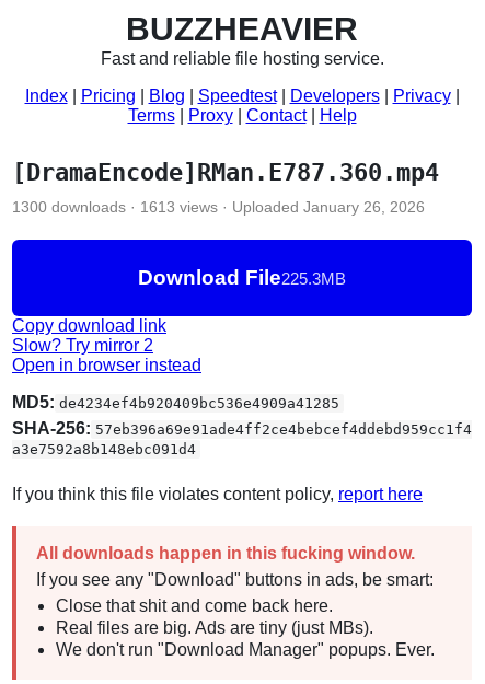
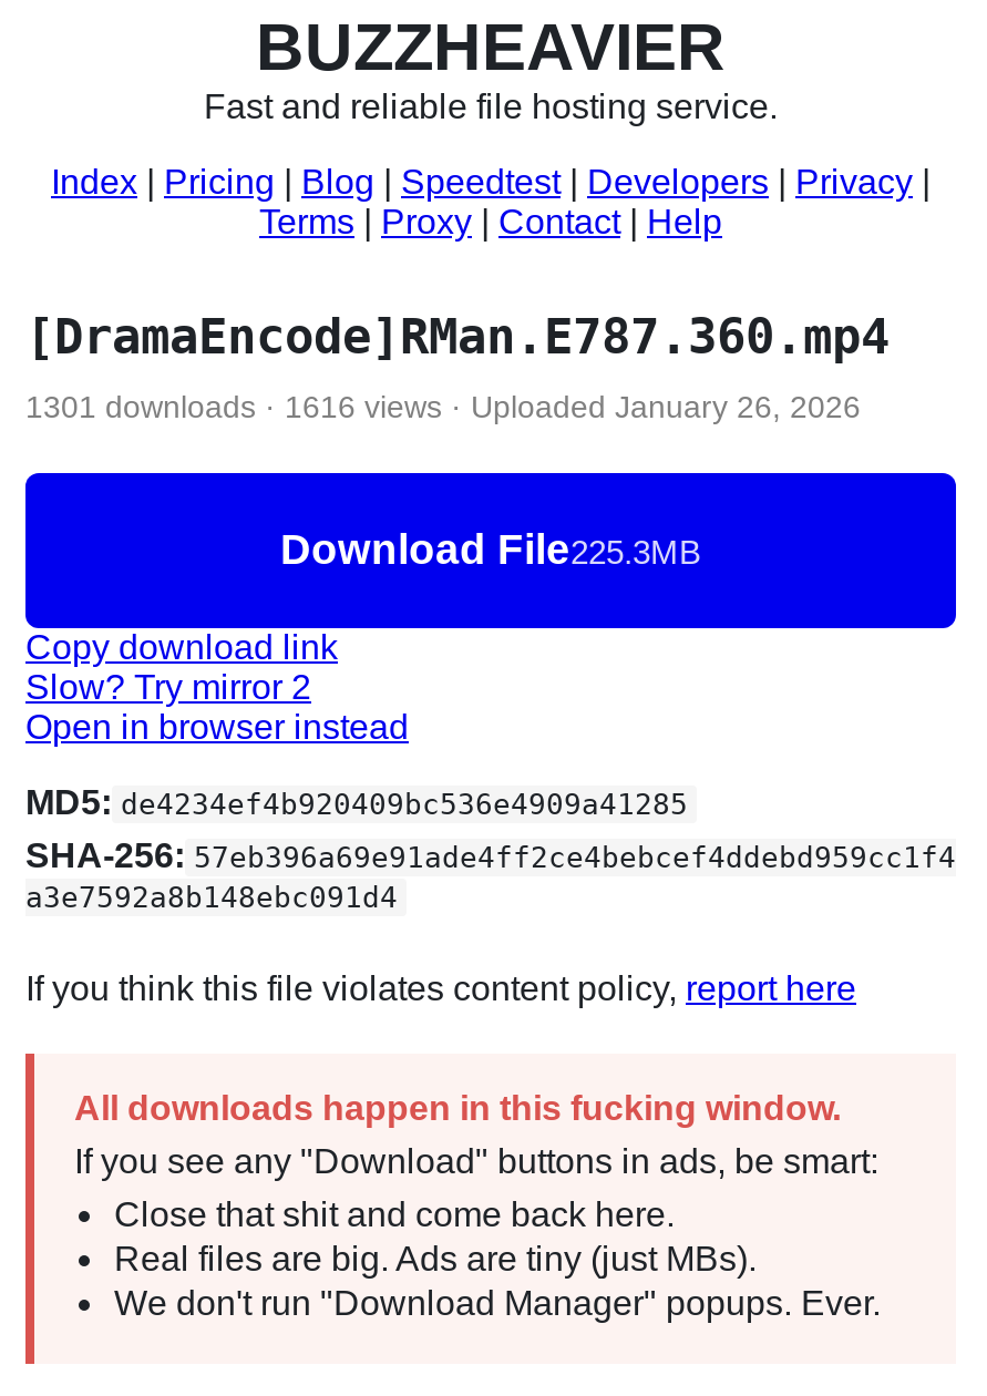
- 1300 downloads · 1613 views · Uploaded January 26, 2026
+ 1301 downloads · 1616 views · Uploaded January 26, 2026
